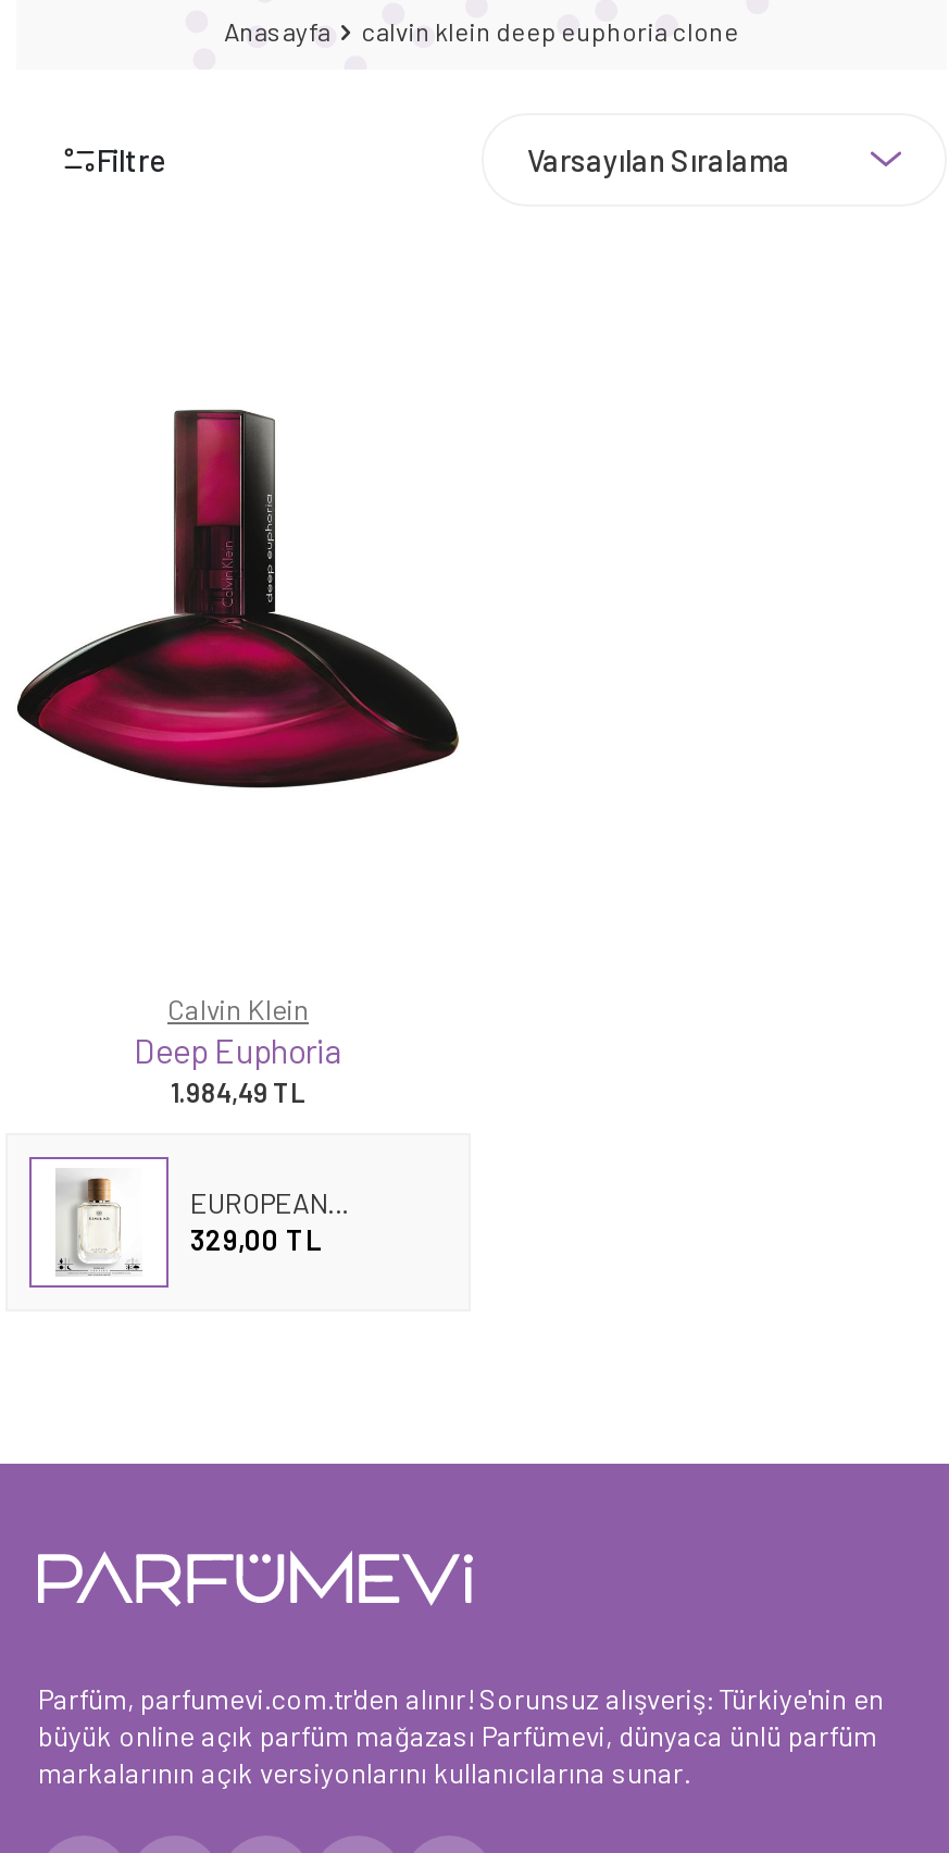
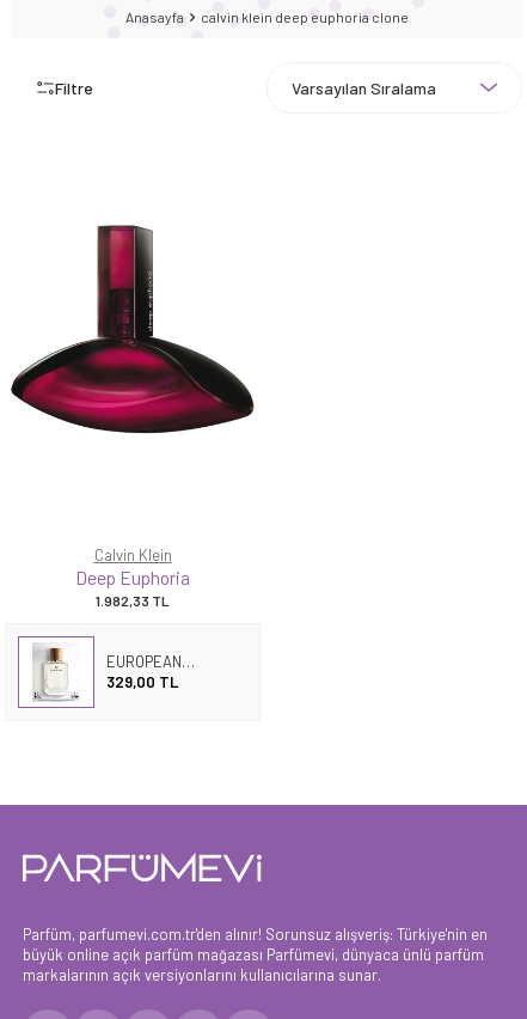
- 1.984,49 TL
+ 1.982,33 TL
